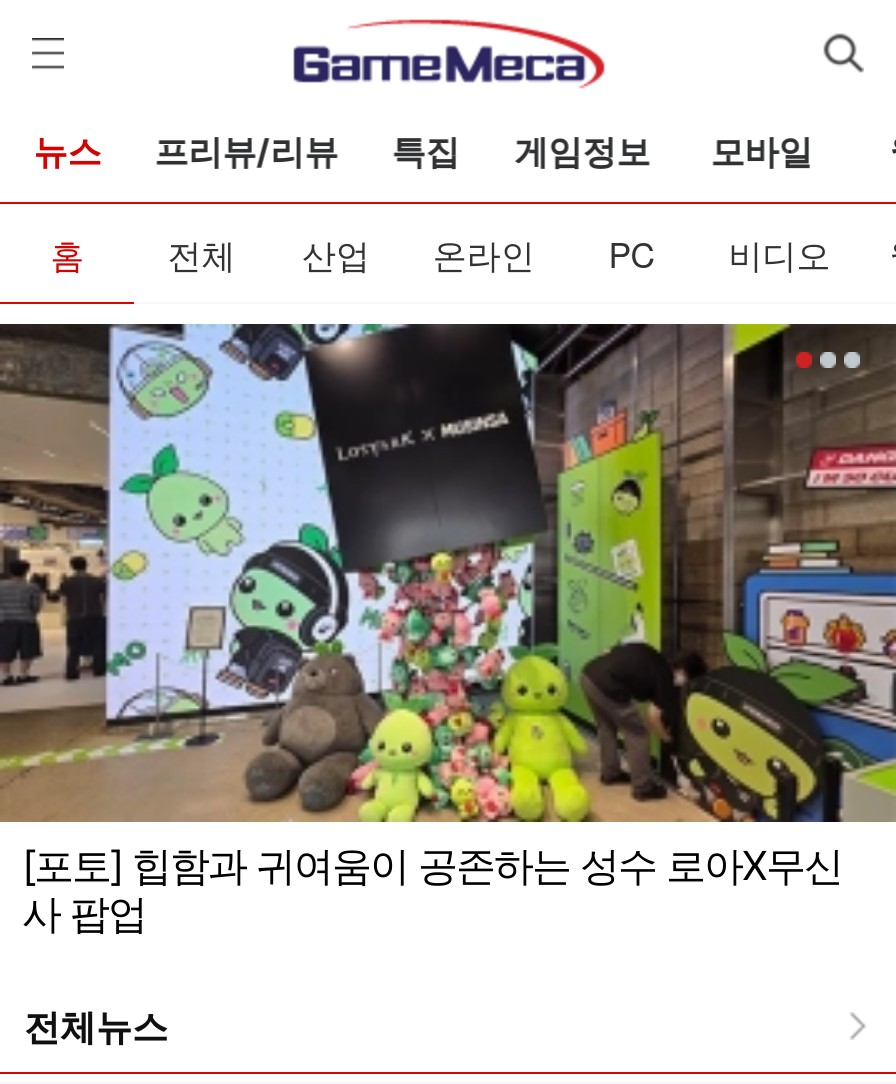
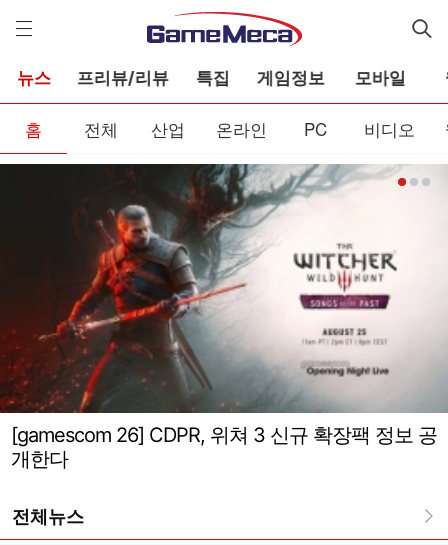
- [image]
- [포토] 힙함과 귀여움이 공존하는 성수 로아X무신
- 사 팝업
+ [image]
+ [gamescom 26] CDPR, 위쳐 3 신규 확장팩 정보 공
+ 개한다
